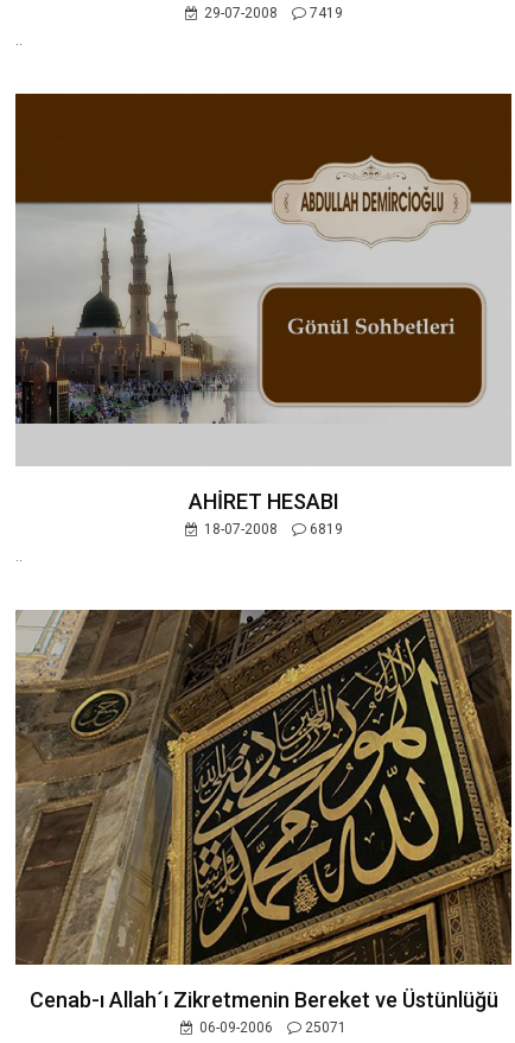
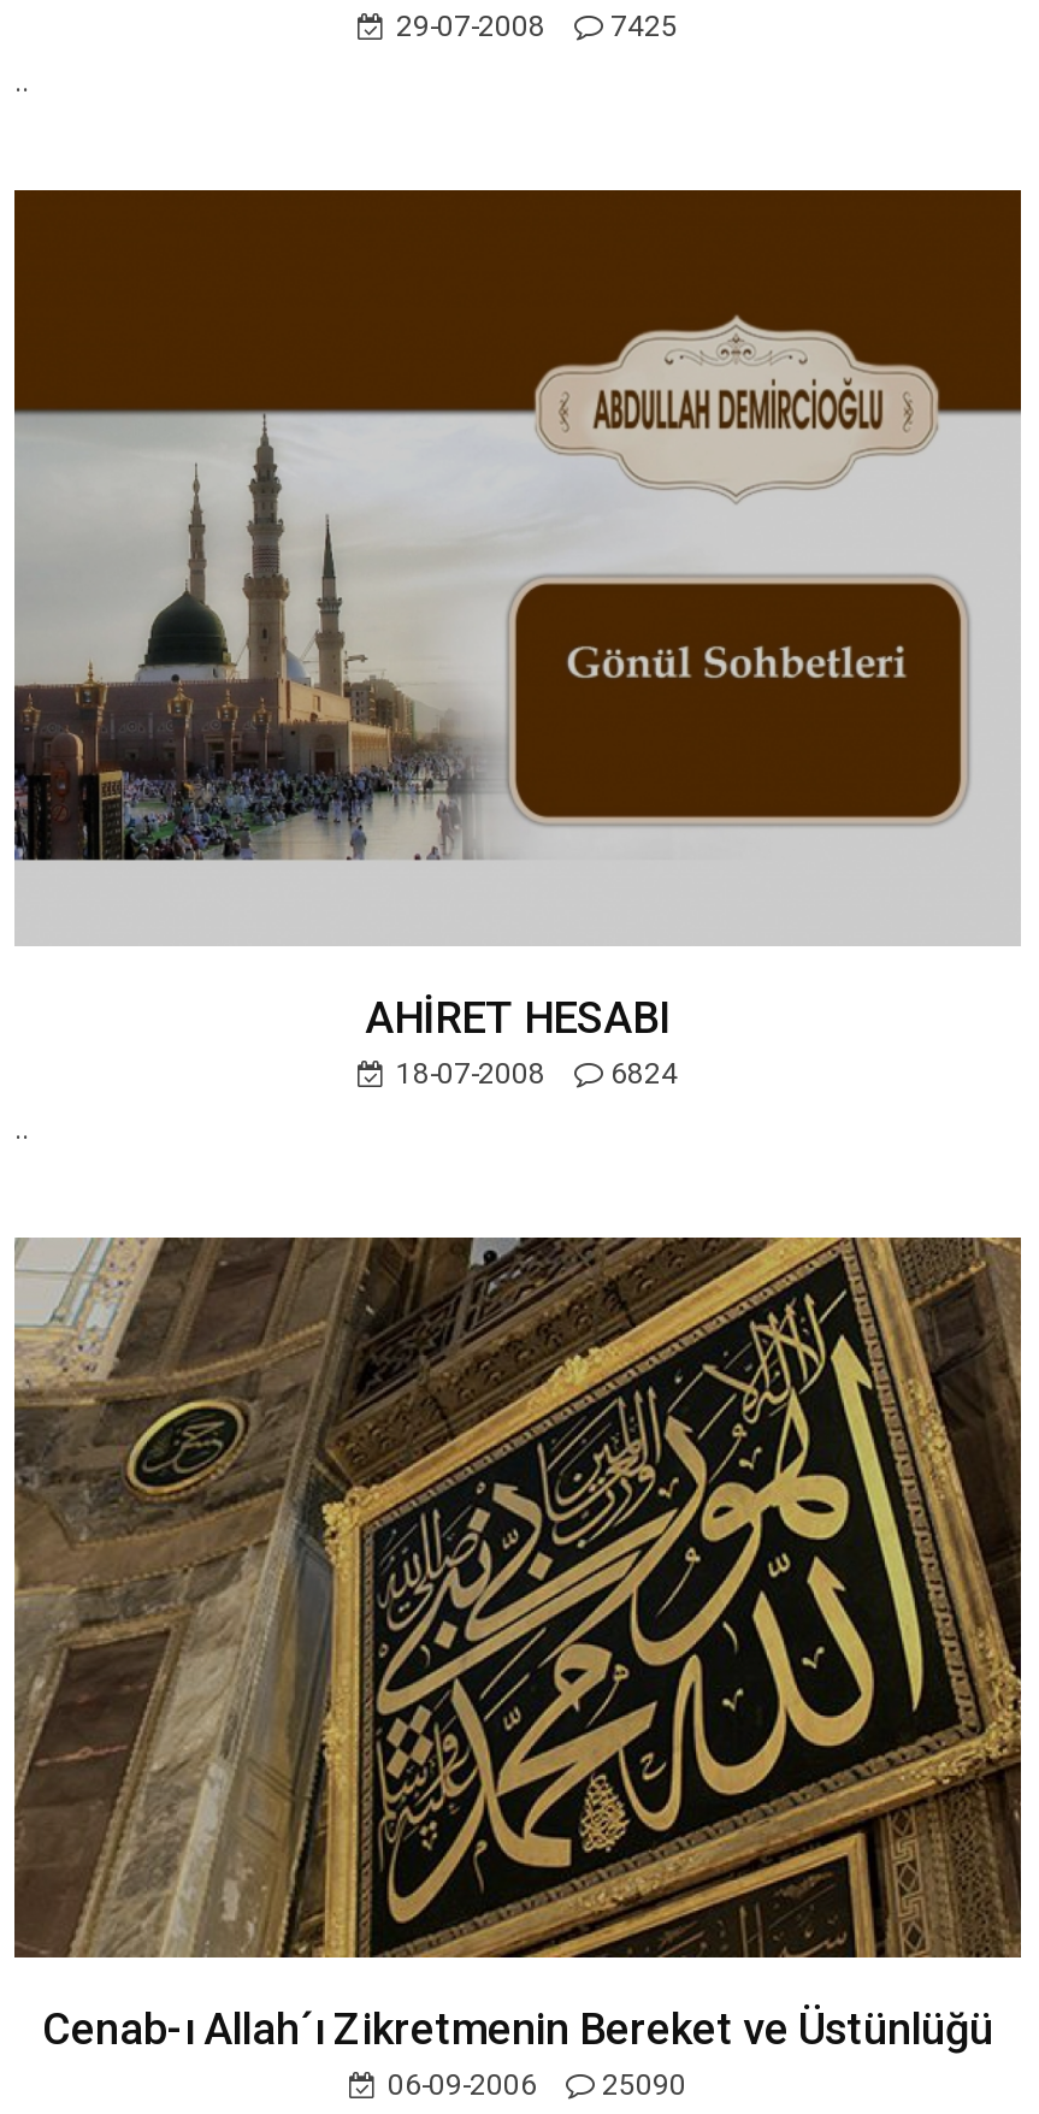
- 29-07-2008 7419
+ 29-07-2008 7425

- 18-07-2008 6819
+ 18-07-2008 6824

- 06-09-2006 25071
+ 06-09-2006 25090
